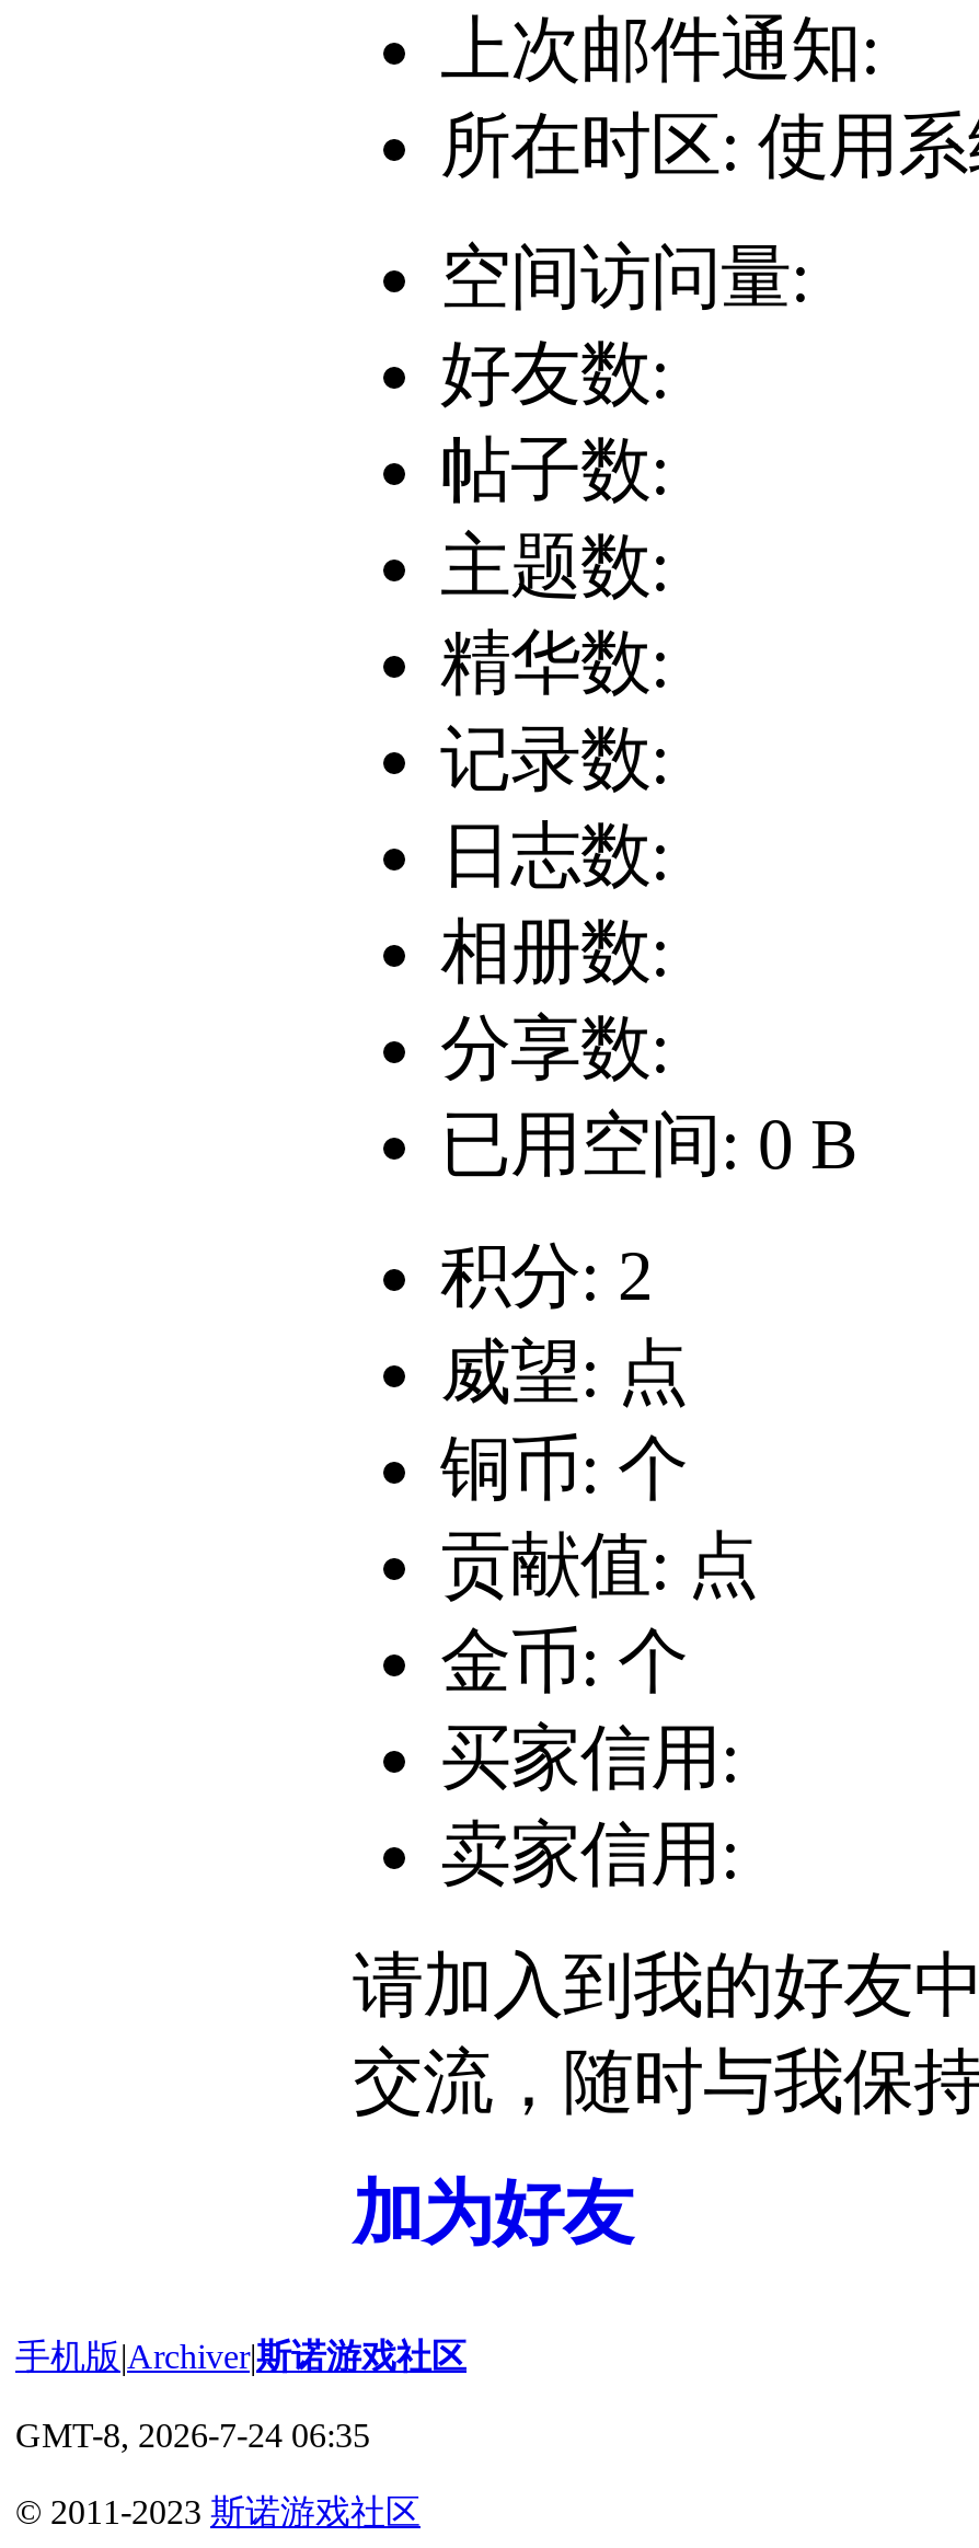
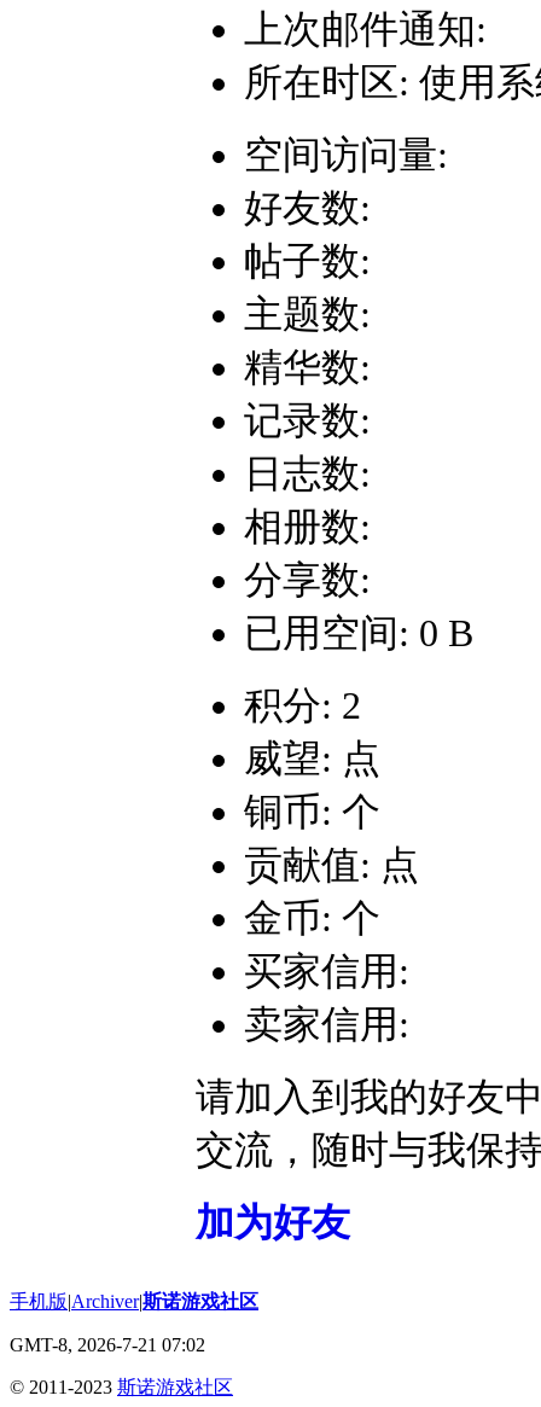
- GMT-8, 2026-7-24 06:35
+ GMT-8, 2026-7-21 07:02
